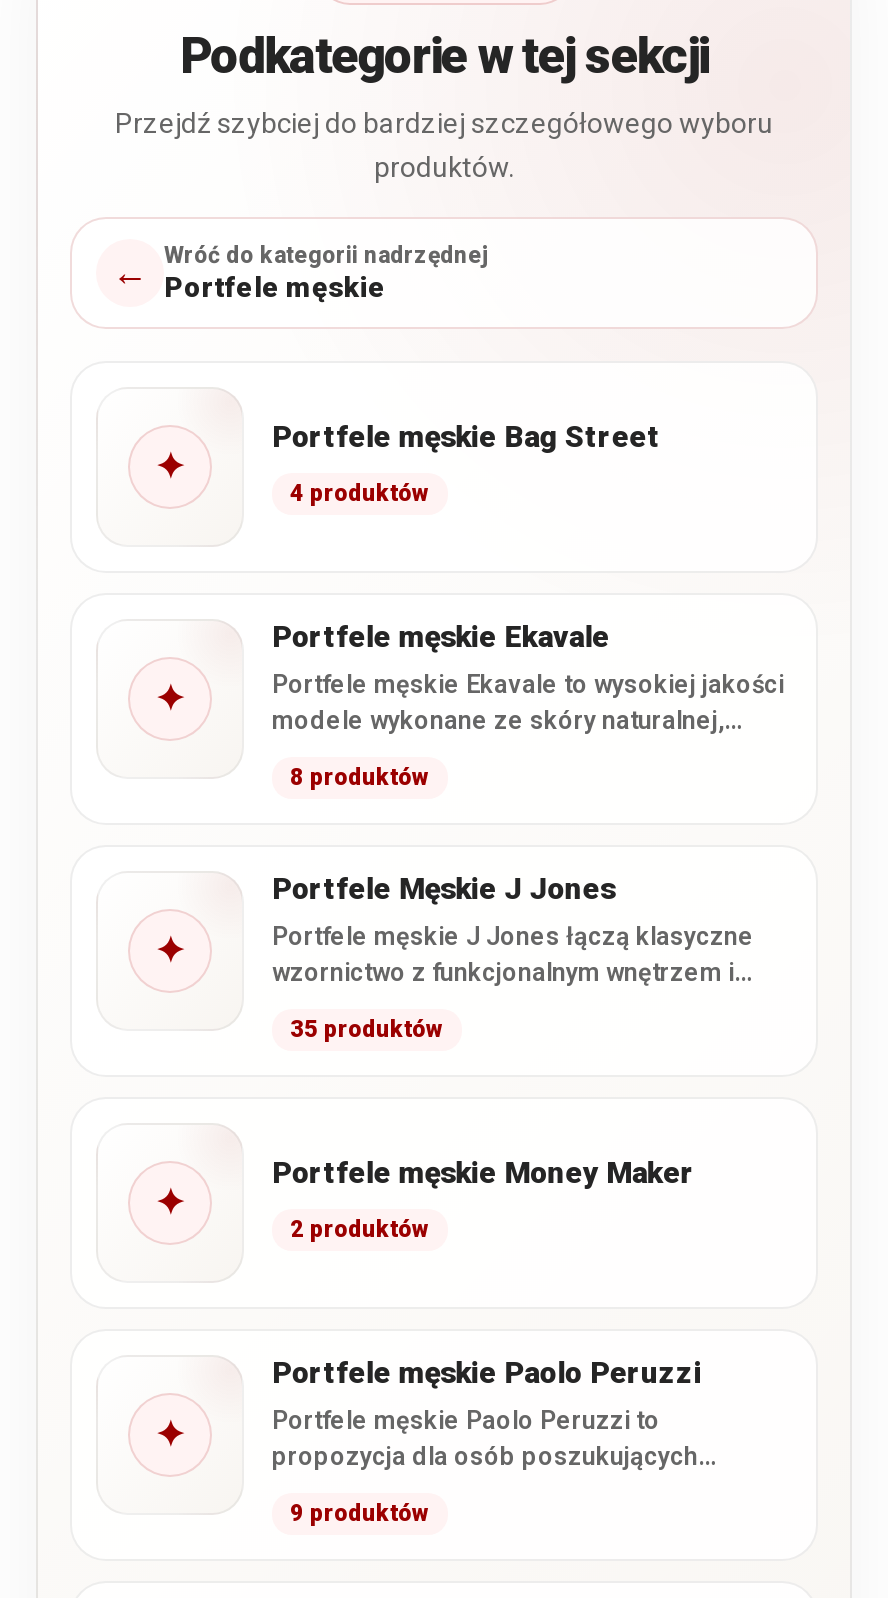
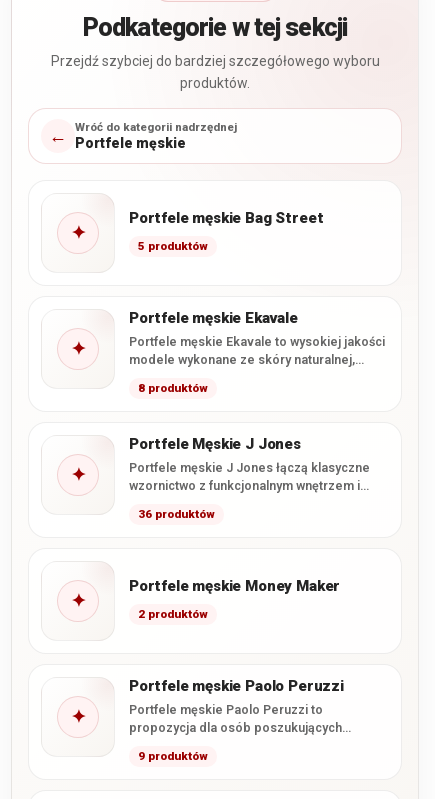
- 4 produktów
+ 5 produktów

- 35 produktów
+ 36 produktów
